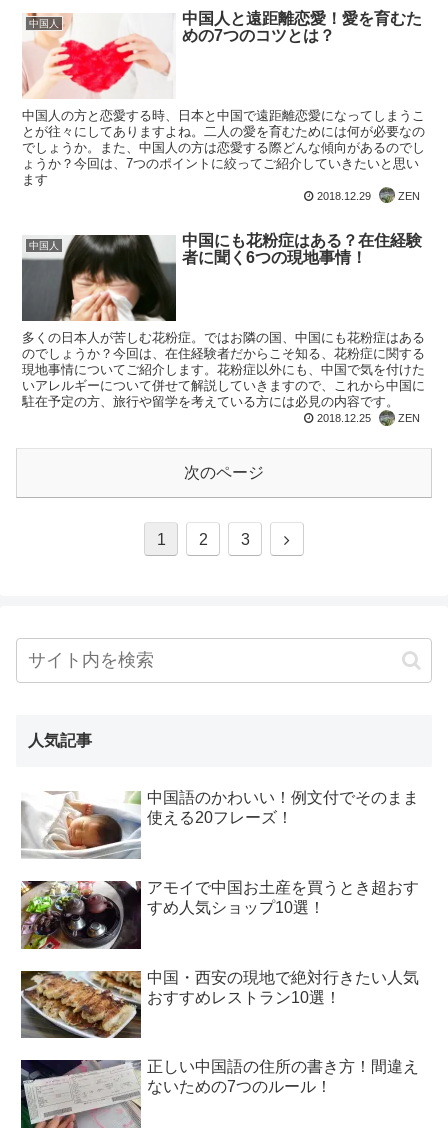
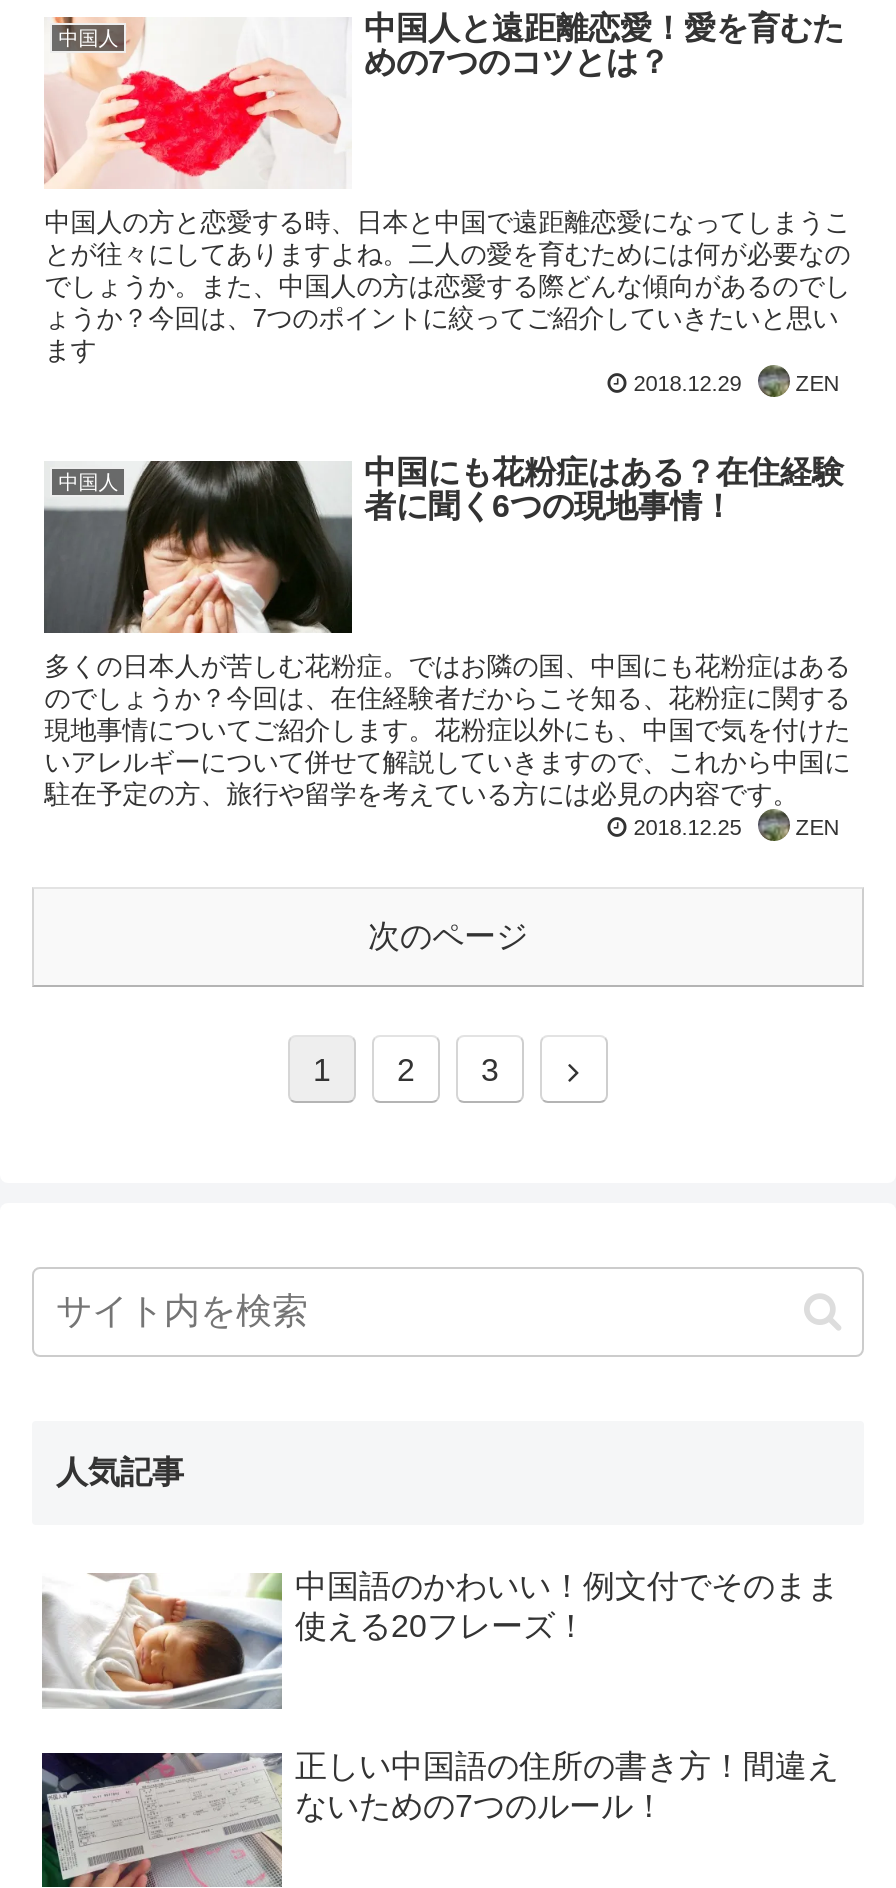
- [image]
- アモイで中国お土産を買うとき超おす
- すめ人気ショップ10選！

- [image]
- 中国・西安の現地で絶対行きたい人気
- おすすめレストラン10選！
